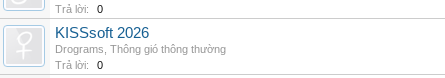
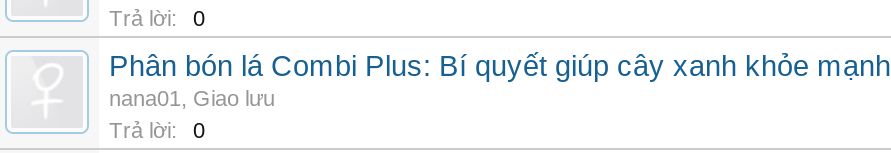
- KISSsoft 2026
- Drograms, Thông gió thông thường
+ Phân bón lá Combi Plus: Bí quyết giúp cây xanh khỏe mạnh
+ nana01, Giao lưu
